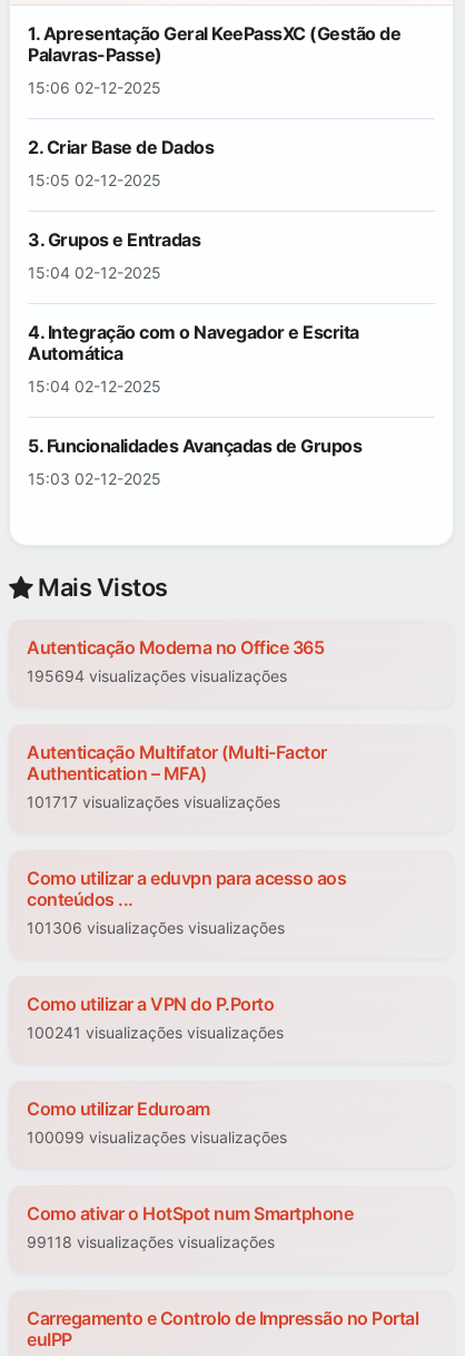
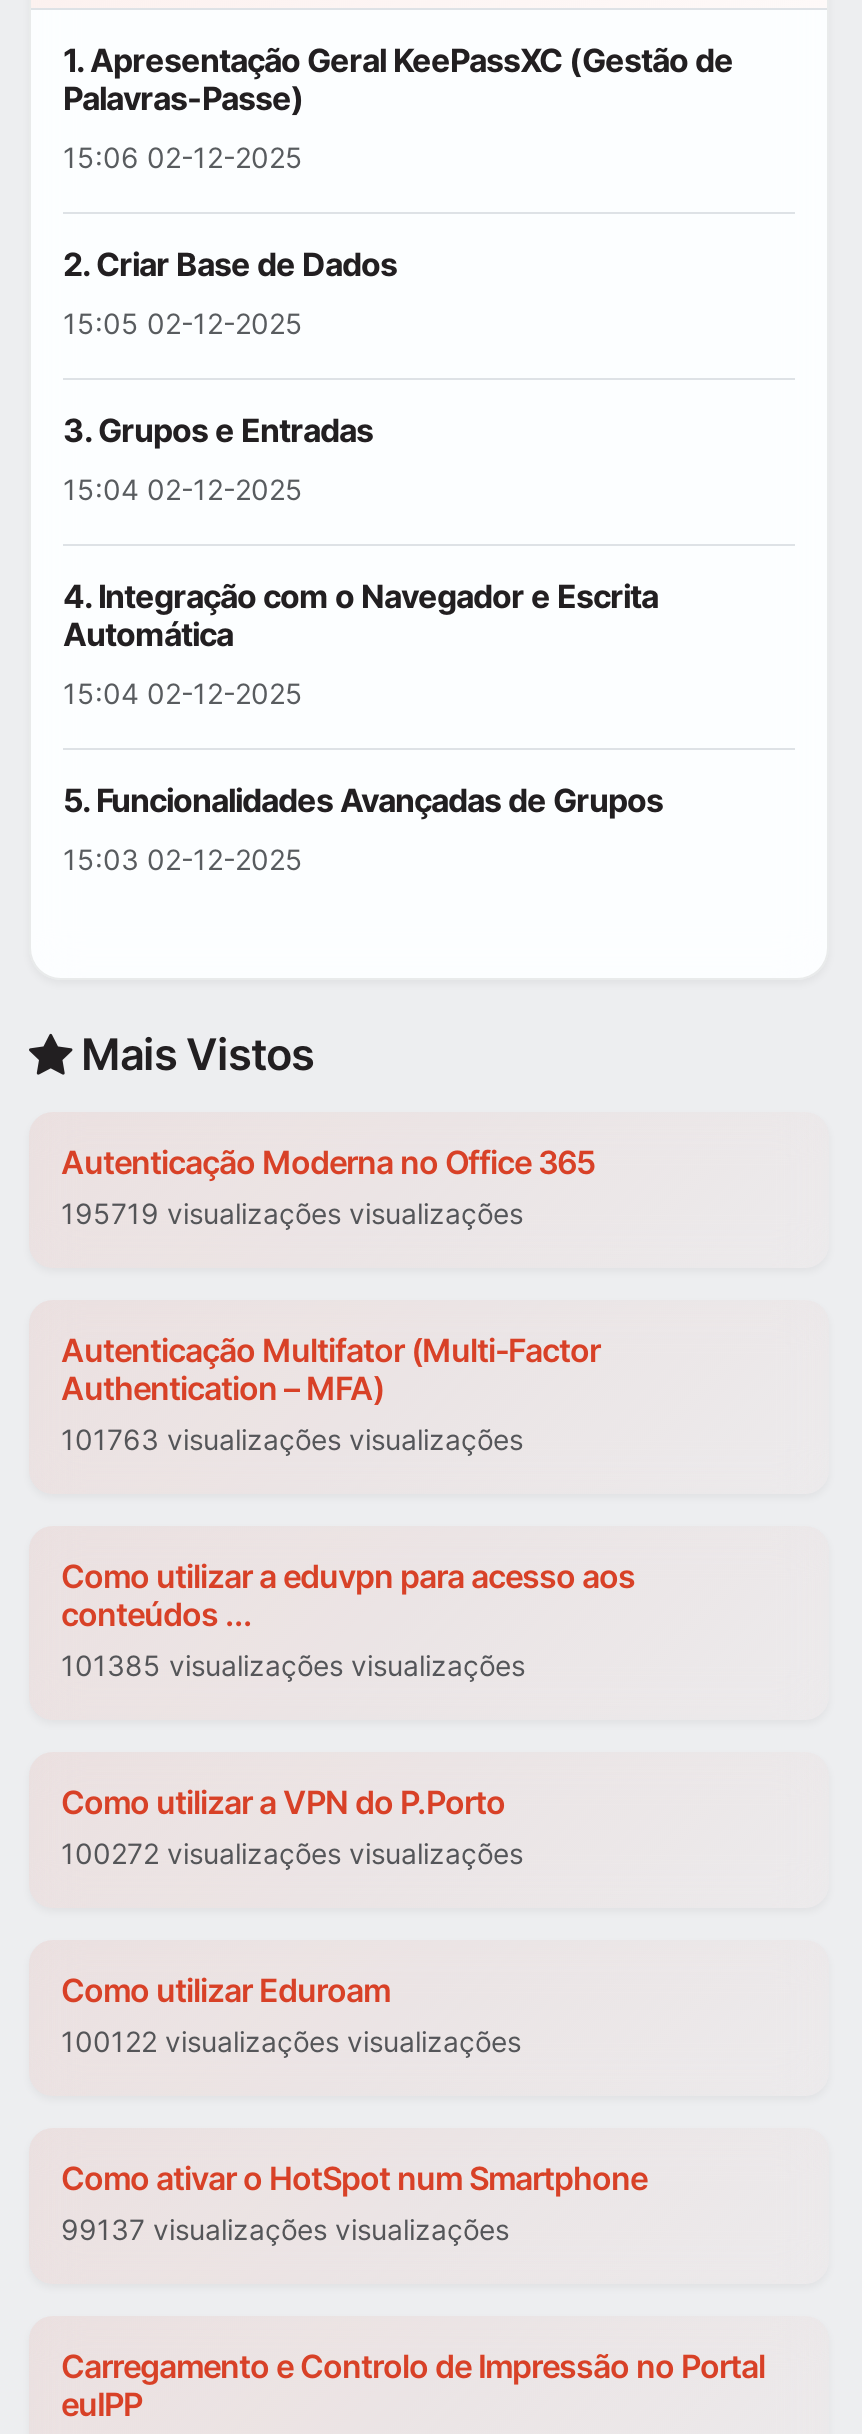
- 195694 visualizações visualizações
+ 195719 visualizações visualizações

- 101717 visualizações visualizações
+ 101763 visualizações visualizações

- 101306 visualizações visualizações
+ 101385 visualizações visualizações

- 100241 visualizações visualizações
+ 100272 visualizações visualizações

- 100099 visualizações visualizações
+ 100122 visualizações visualizações

- 99118 visualizações visualizações
+ 99137 visualizações visualizações
